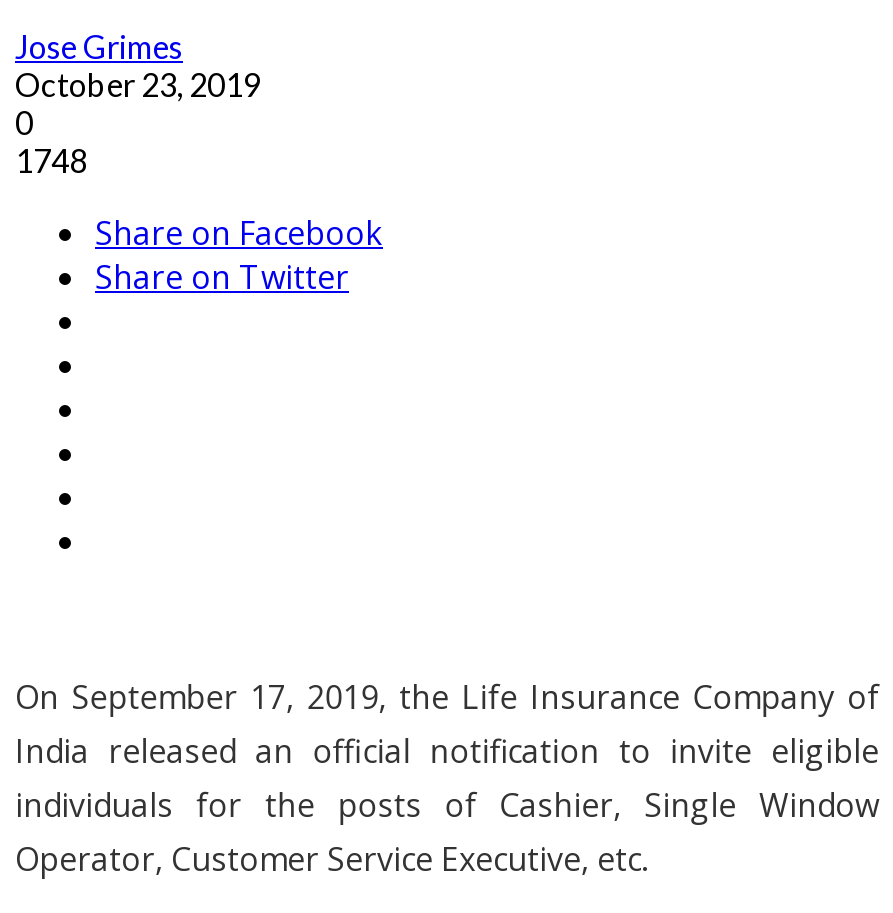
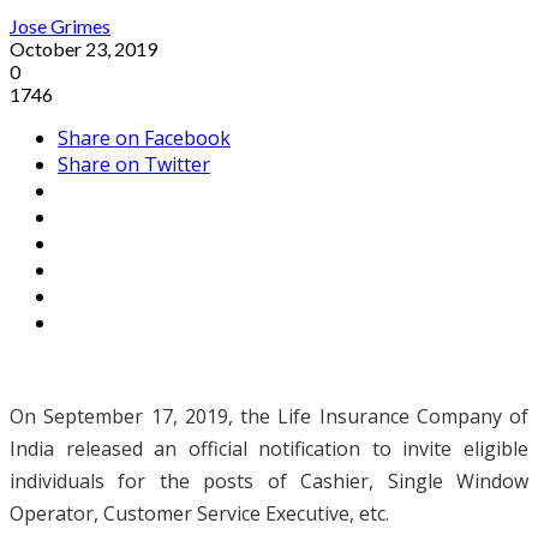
- 1748
+ 1746
